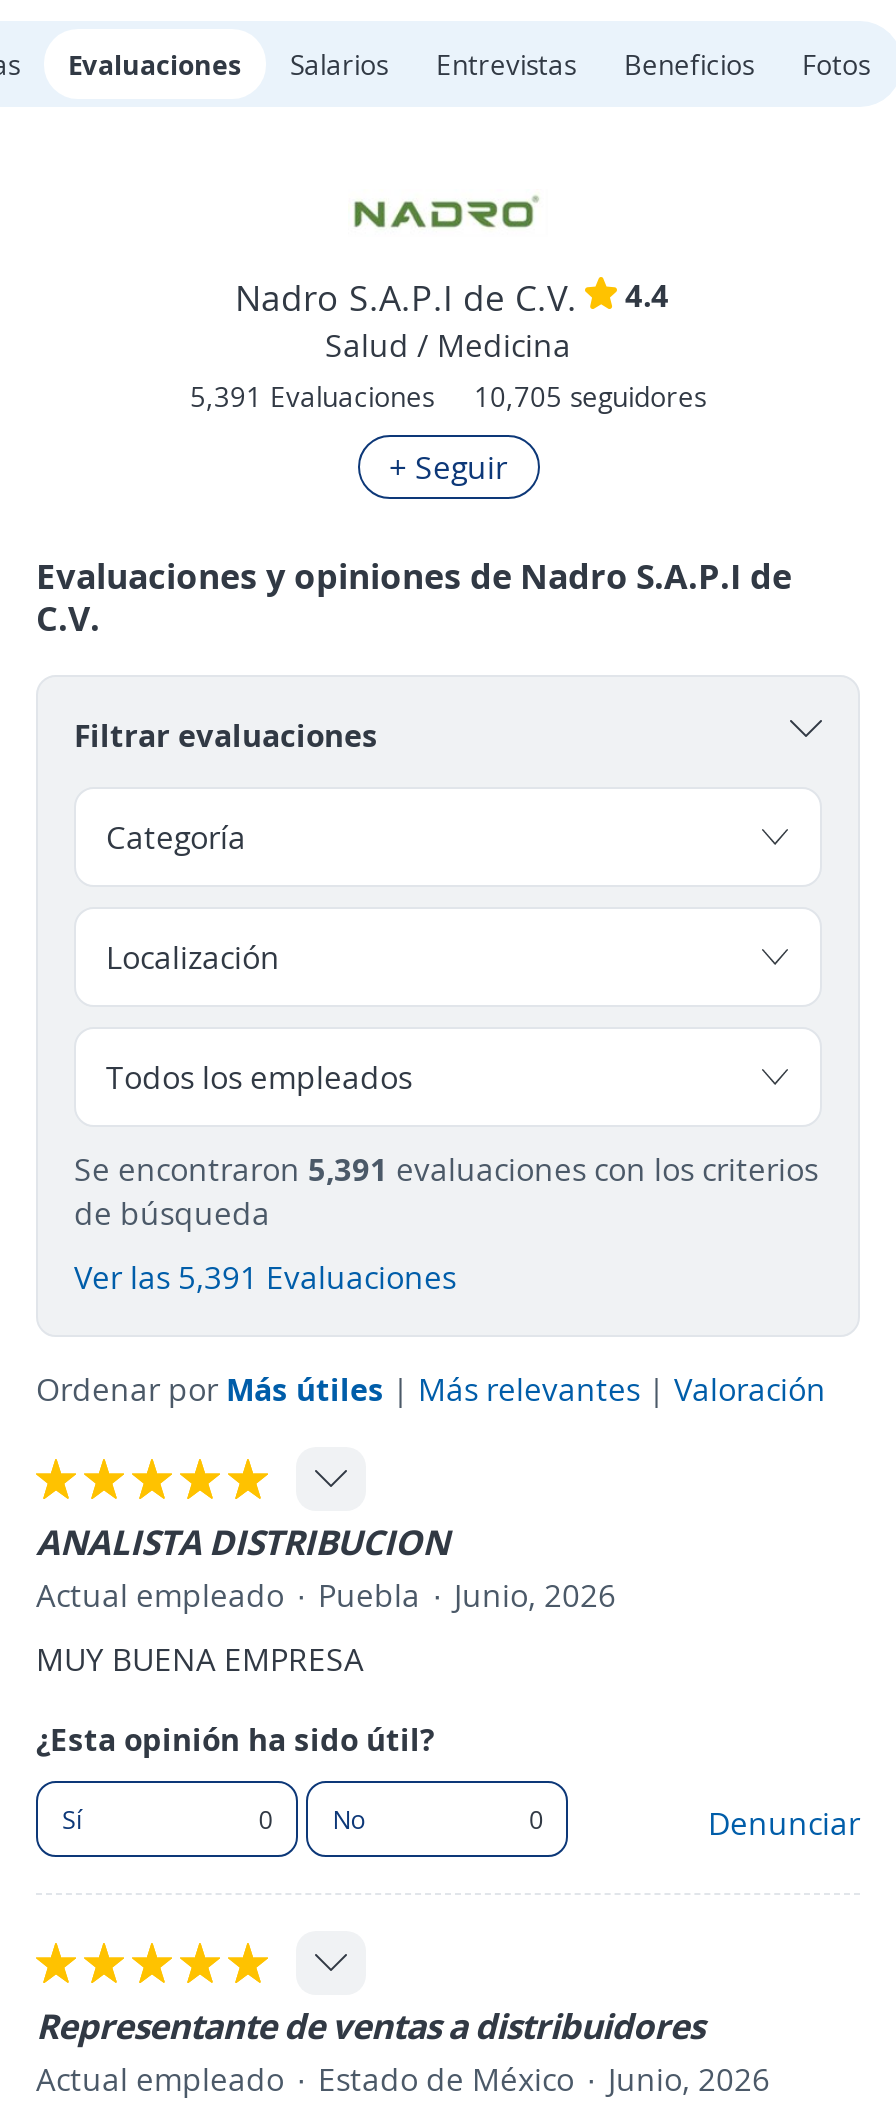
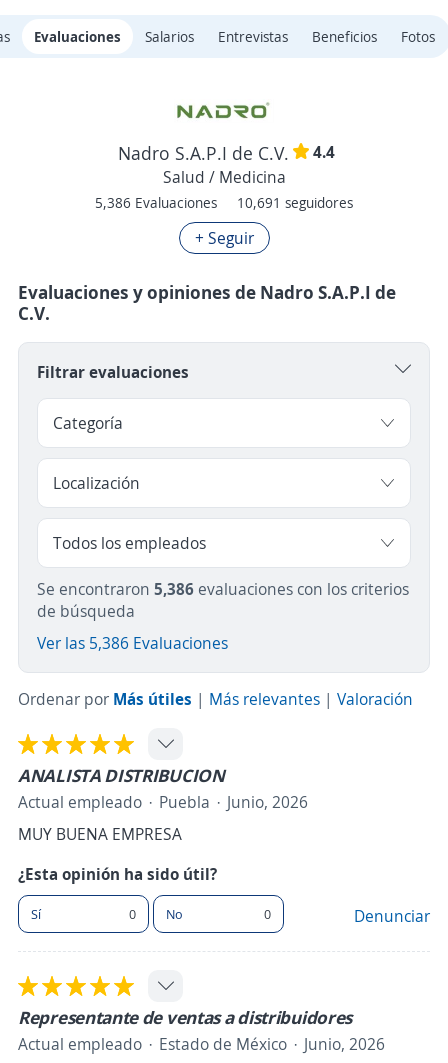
- 5,391 Evaluaciones
+ 5,386 Evaluaciones

- 10,705 seguidores
+ 10,691 seguidores

- Se encontraron 5,391 evaluaciones con los criterios
+ Se encontraron 5,386 evaluaciones con los criterios

- Ver las 5,391 Evaluaciones
+ Ver las 5,386 Evaluaciones
